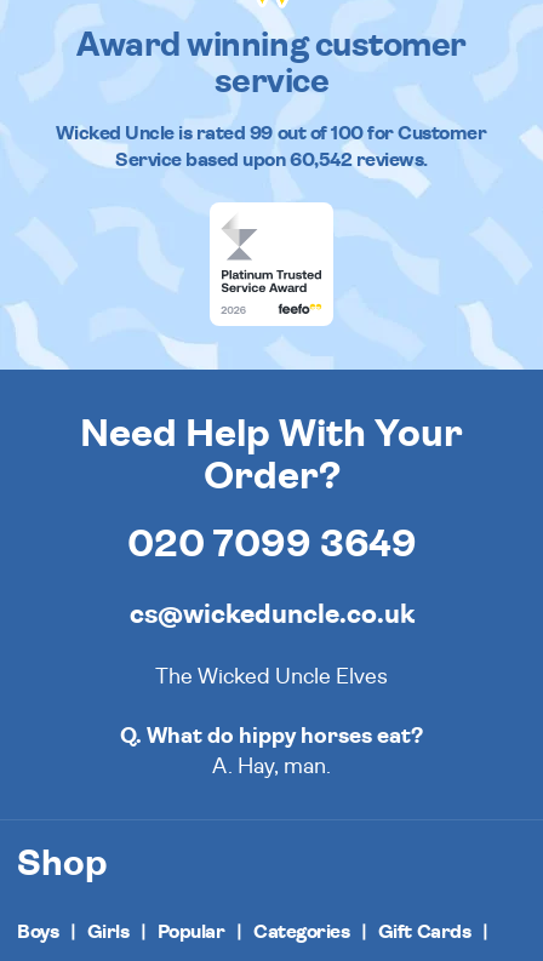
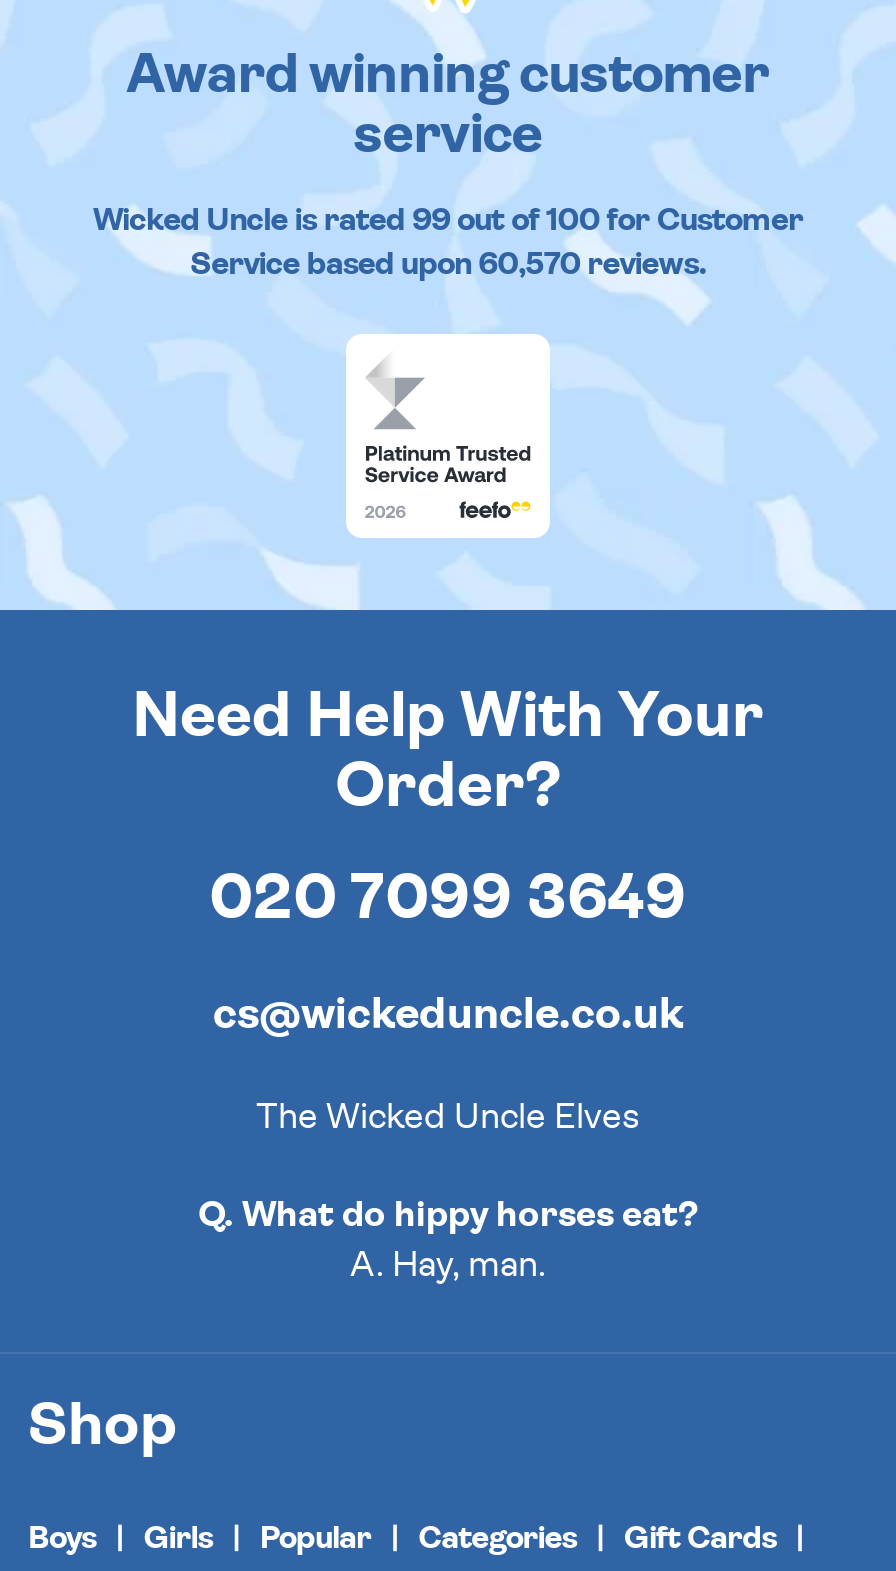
- Service based upon 60,542 reviews.
+ Service based upon 60,570 reviews.
